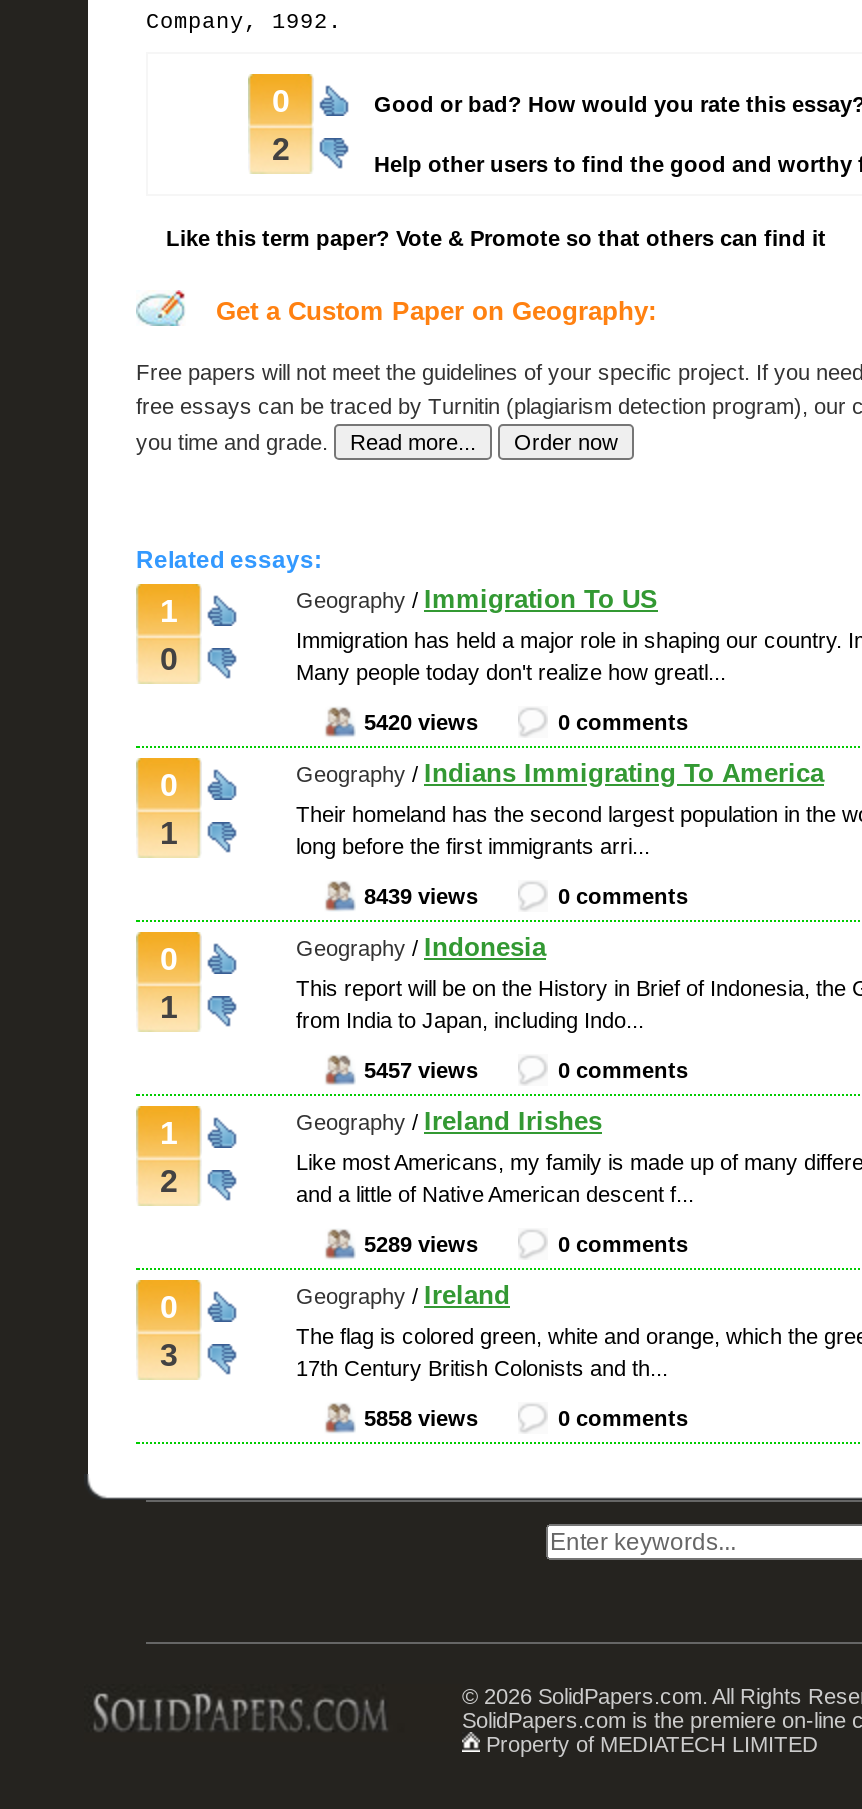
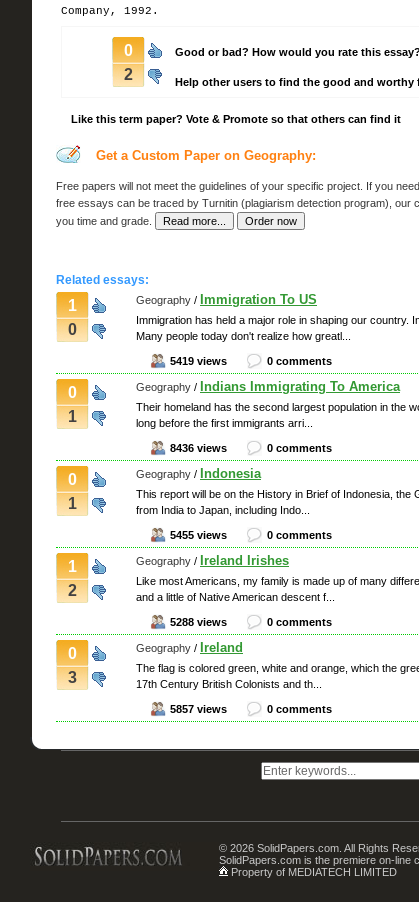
- 5420 views
+ 5419 views

- 8439 views
+ 8436 views

- 5457 views
+ 5455 views

- 5289 views
+ 5288 views

- 5858 views
+ 5857 views
